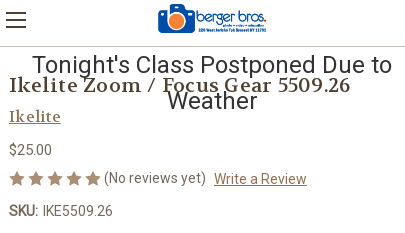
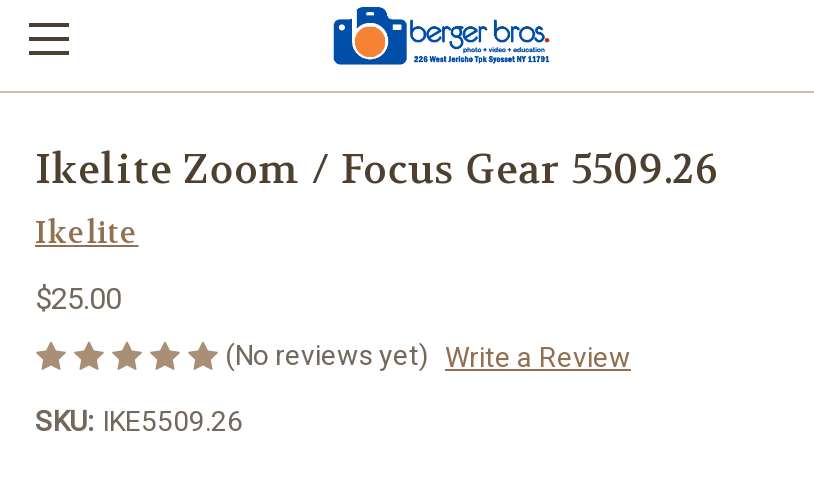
- Tonight's Class Postponed Due to
- Weather
